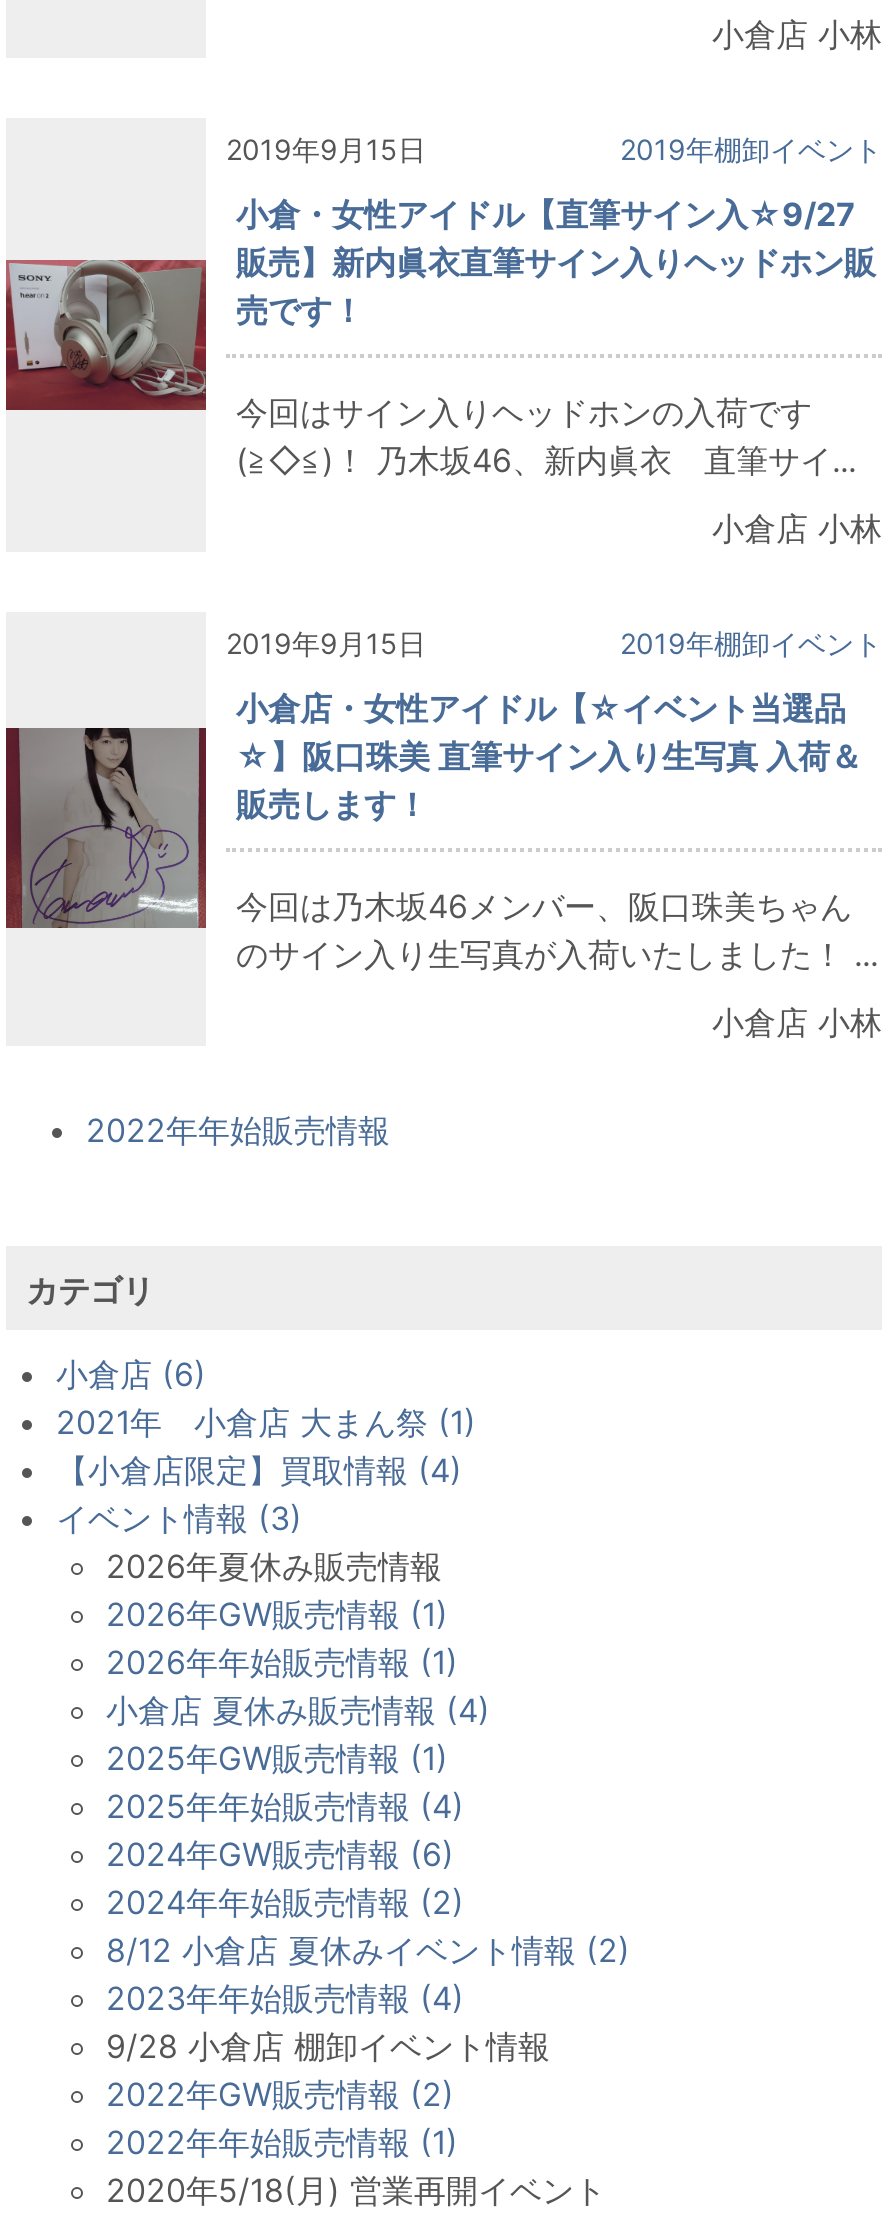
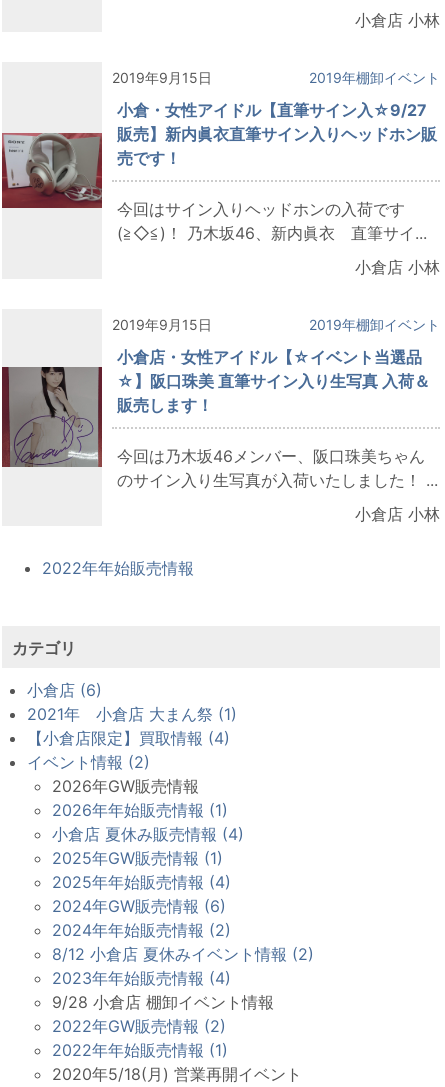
- イベント情報 (3)
- 2026年夏休み販売情報
- 2026年GW販売情報 (1)
+ イベント情報 (2)
+ 2026年GW販売情報
